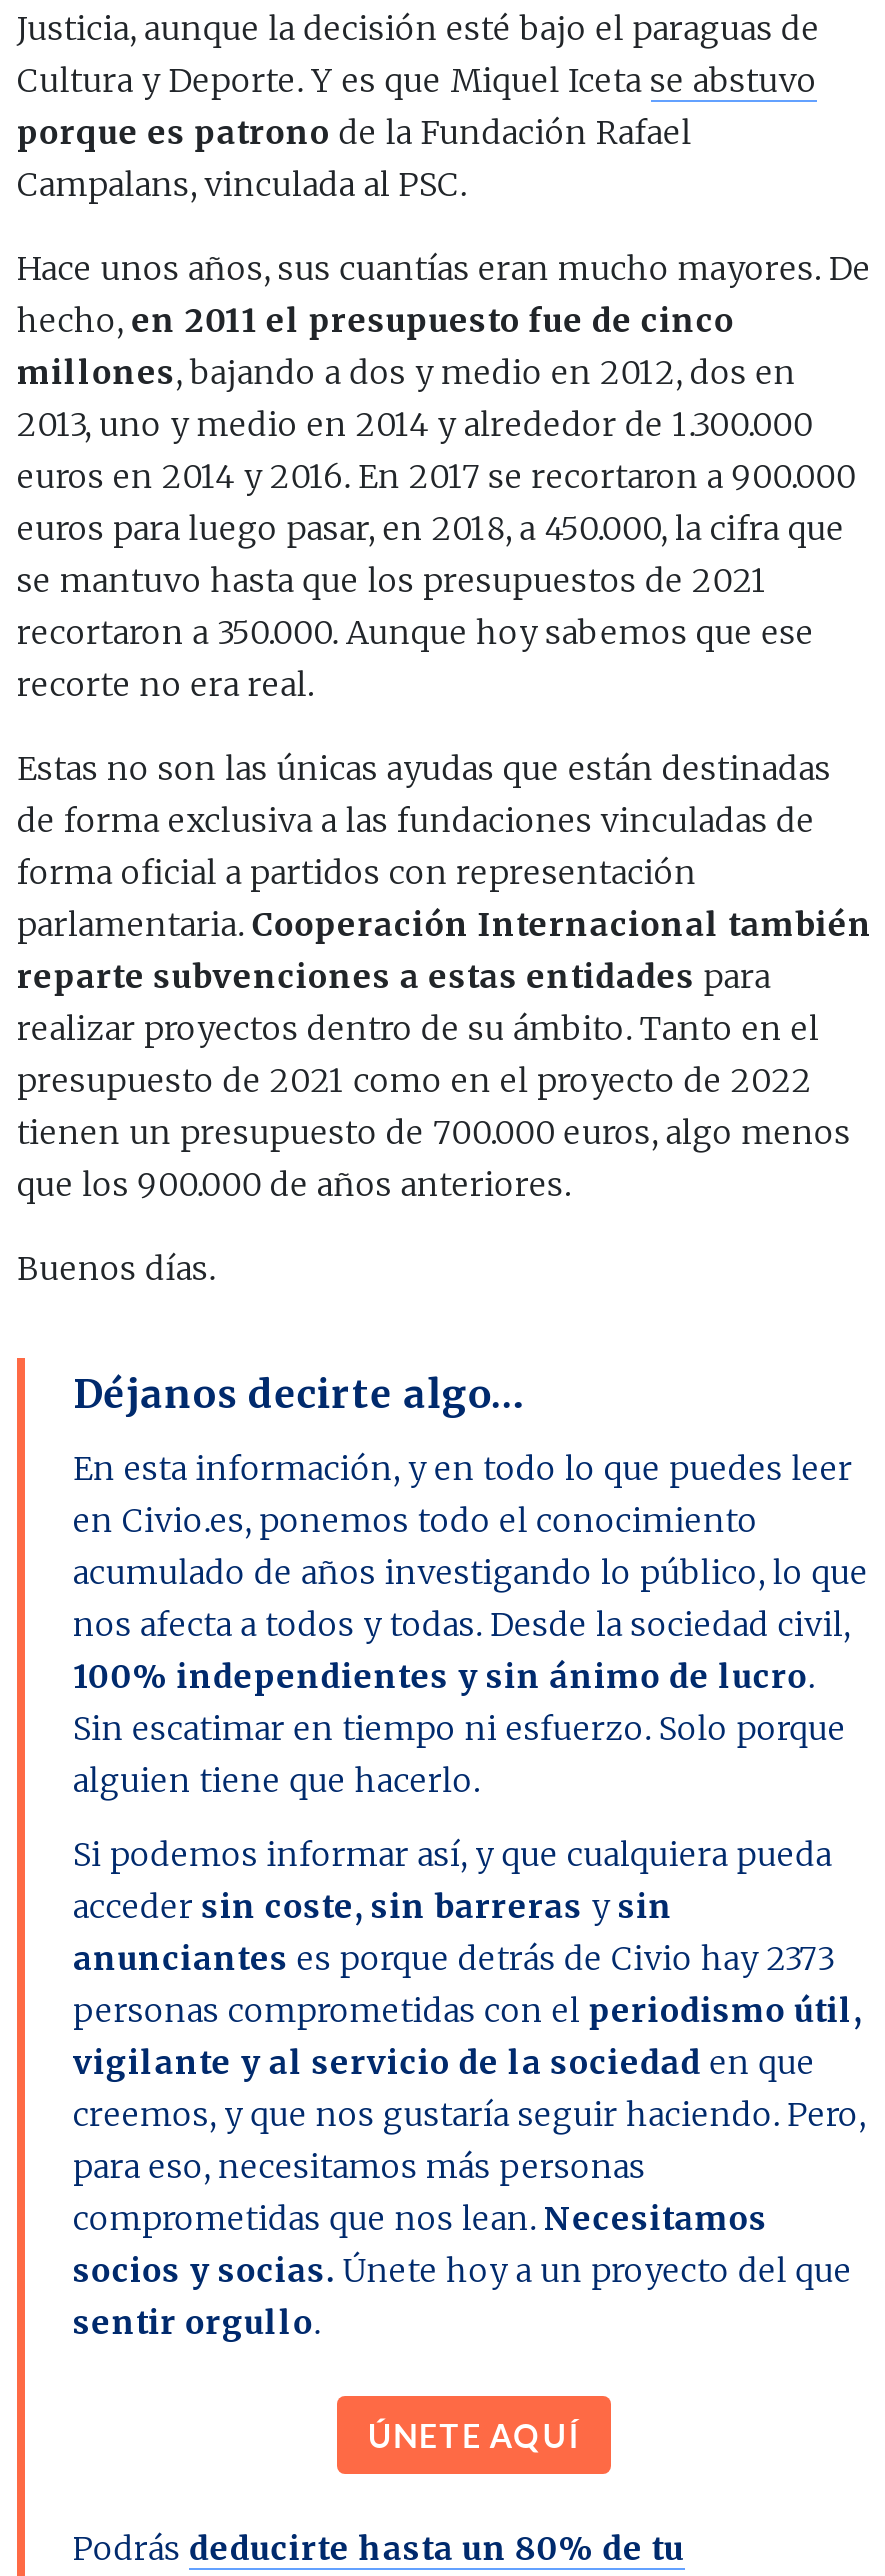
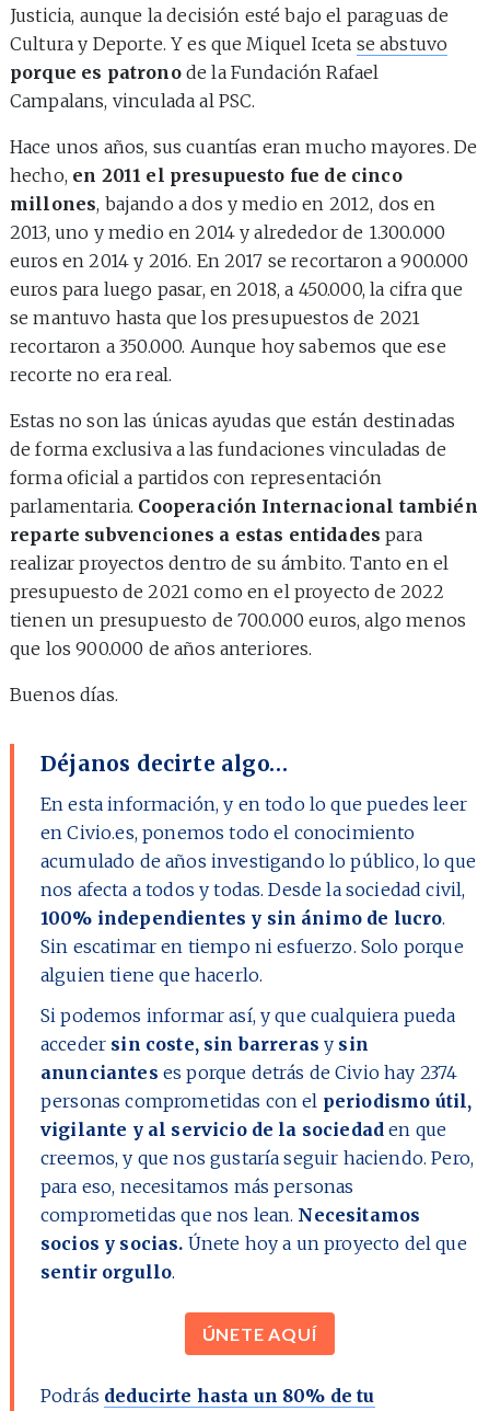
- anunciantes es porque detrás de Civio hay 2373
+ anunciantes es porque detrás de Civio hay 2374
